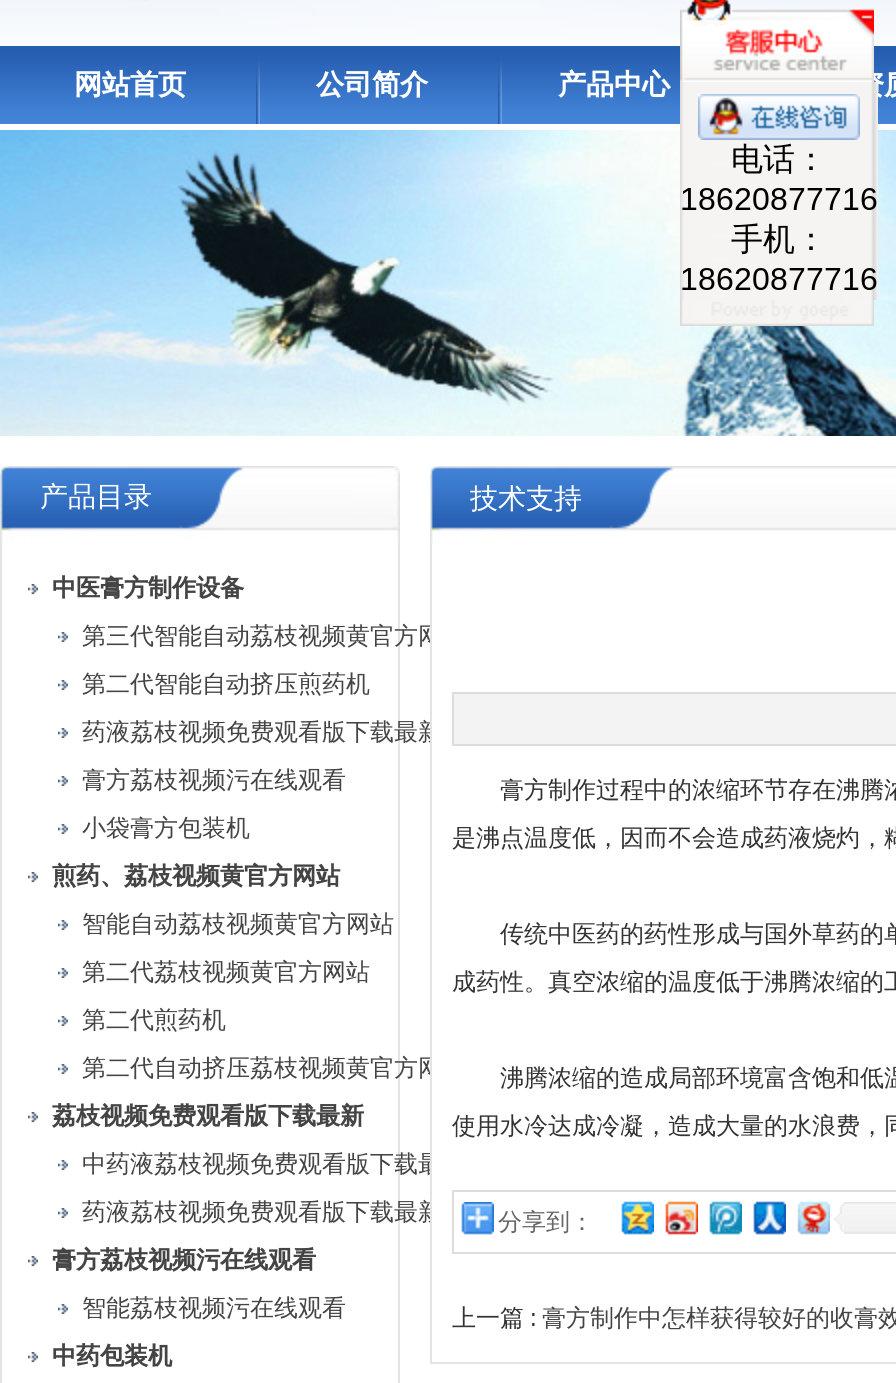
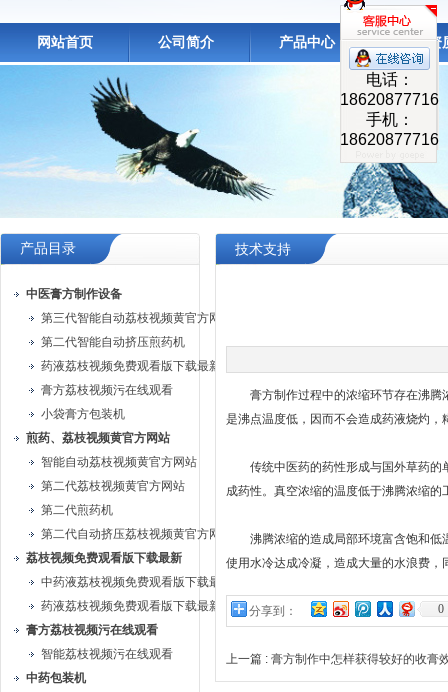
+ 0
